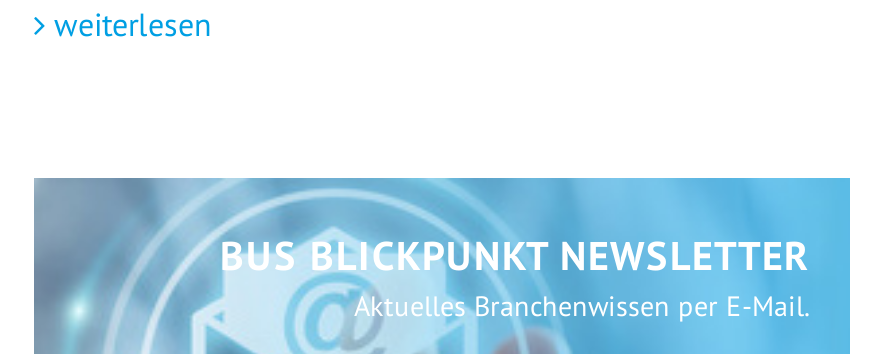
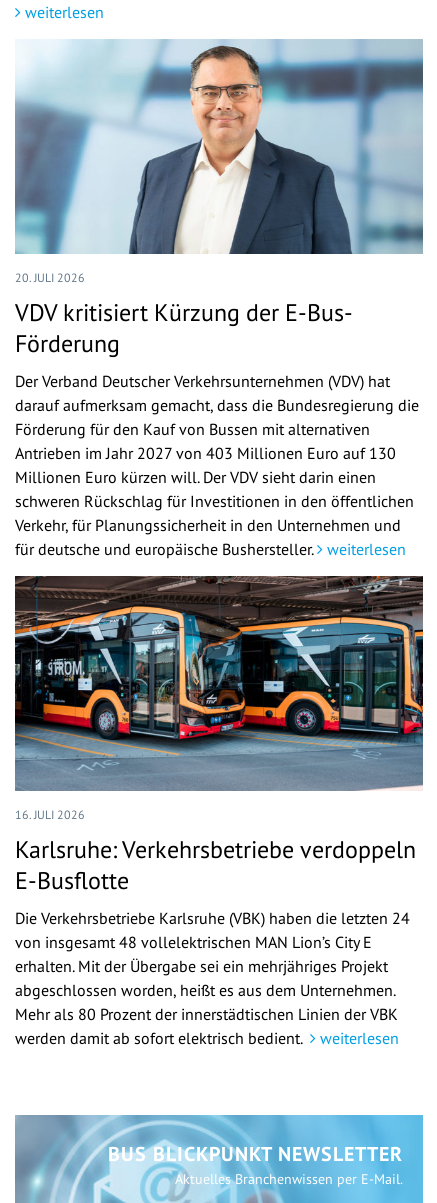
+ [image]
+ 16. JULI 2026
+ Karlsruhe: Verkehrsbetriebe verdoppeln
+ E-Busflotte
+ Die Verkehrsbetriebe Karlsruhe (VBK) haben die letzten 24
+ von insgesamt 48 vollelektrischen MAN Lion’s City E
+ erhalten. Mit der Übergabe sei ein mehrjähriges Projekt
+ abgeschlossen worden, heißt es aus dem Unternehmen.
+ Mehr als 80 Prozent der innerstädtischen Linien der VBK
+ werden damit ab sofort elektrisch bedient. weiterlesen

+ [image]
+ 20. JULI 2026
+ VDV kritisiert Kürzung der E-Bus-
+ Förderung
+ Der Verband Deutscher Verkehrsunternehmen (VDV) hat
+ darauf aufmerksam gemacht, dass die Bundesregierung die
+ Förderung für den Kauf von Bussen mit alternativen
+ Antrieben im Jahr 2027 von 403 Millionen Euro auf 130
+ Millionen Euro kürzen will. Der VDV sieht darin einen
+ schweren Rückschlag für Investitionen in den öffentlichen
+ Verkehr, für Planungssicherheit in den Unternehmen und
+ für deutsche und europäische Bushersteller. weiterlesen
